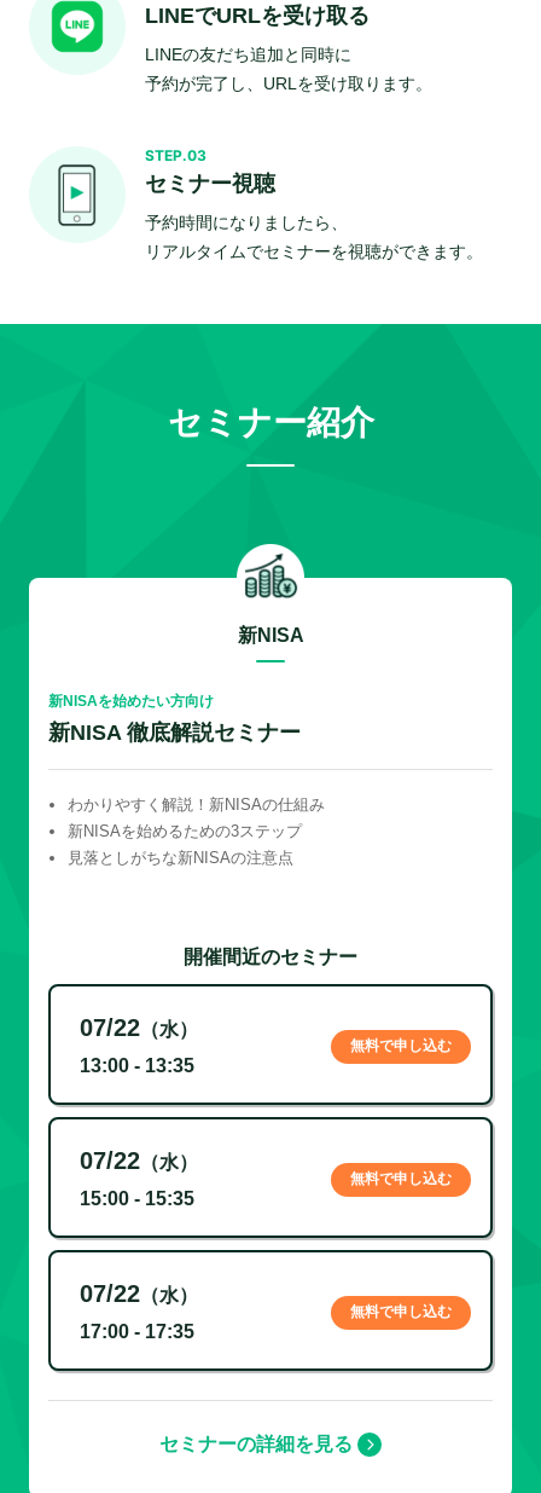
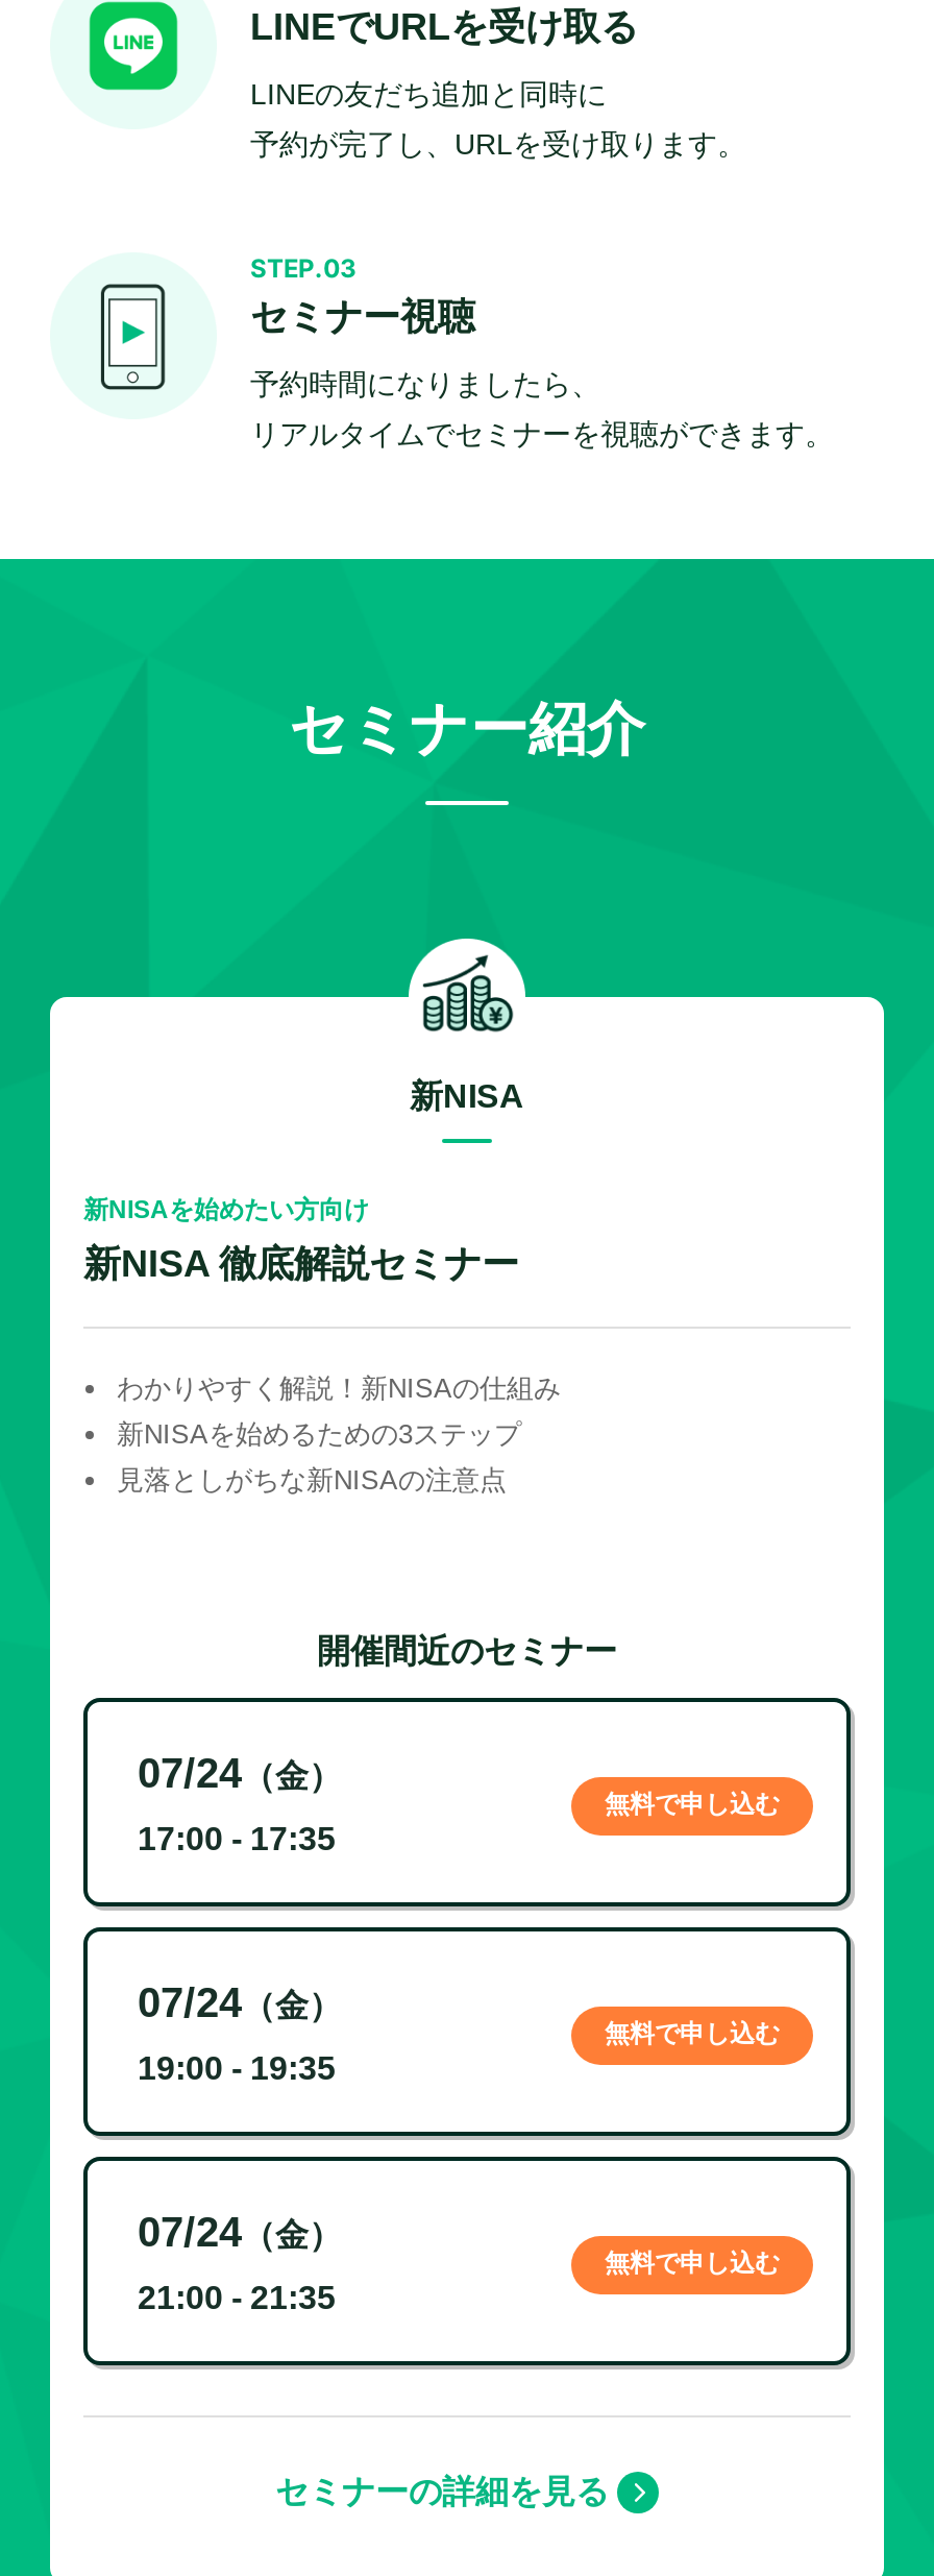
- 07/22（水）
+ 07/24（金）

- 13:00 - 13:35
+ 17:00 - 17:35

- 07/22（水）
+ 07/24（金）

- 15:00 - 15:35
+ 19:00 - 19:35

- 07/22（水）
+ 07/24（金）

- 17:00 - 17:35
+ 21:00 - 21:35
